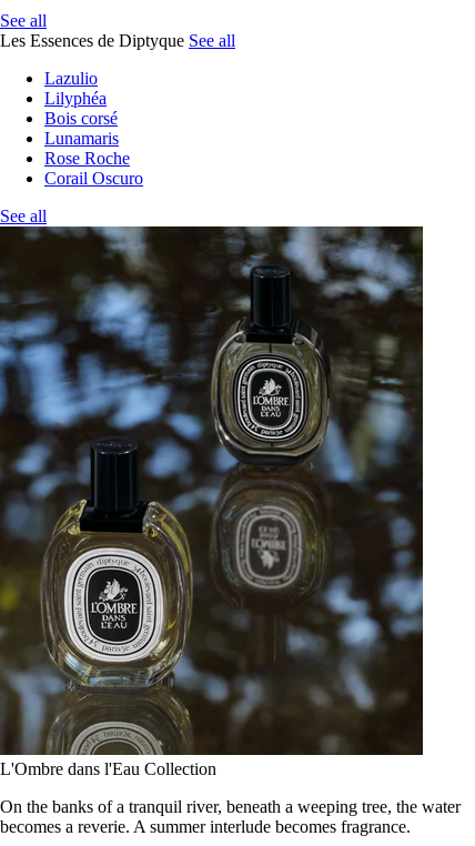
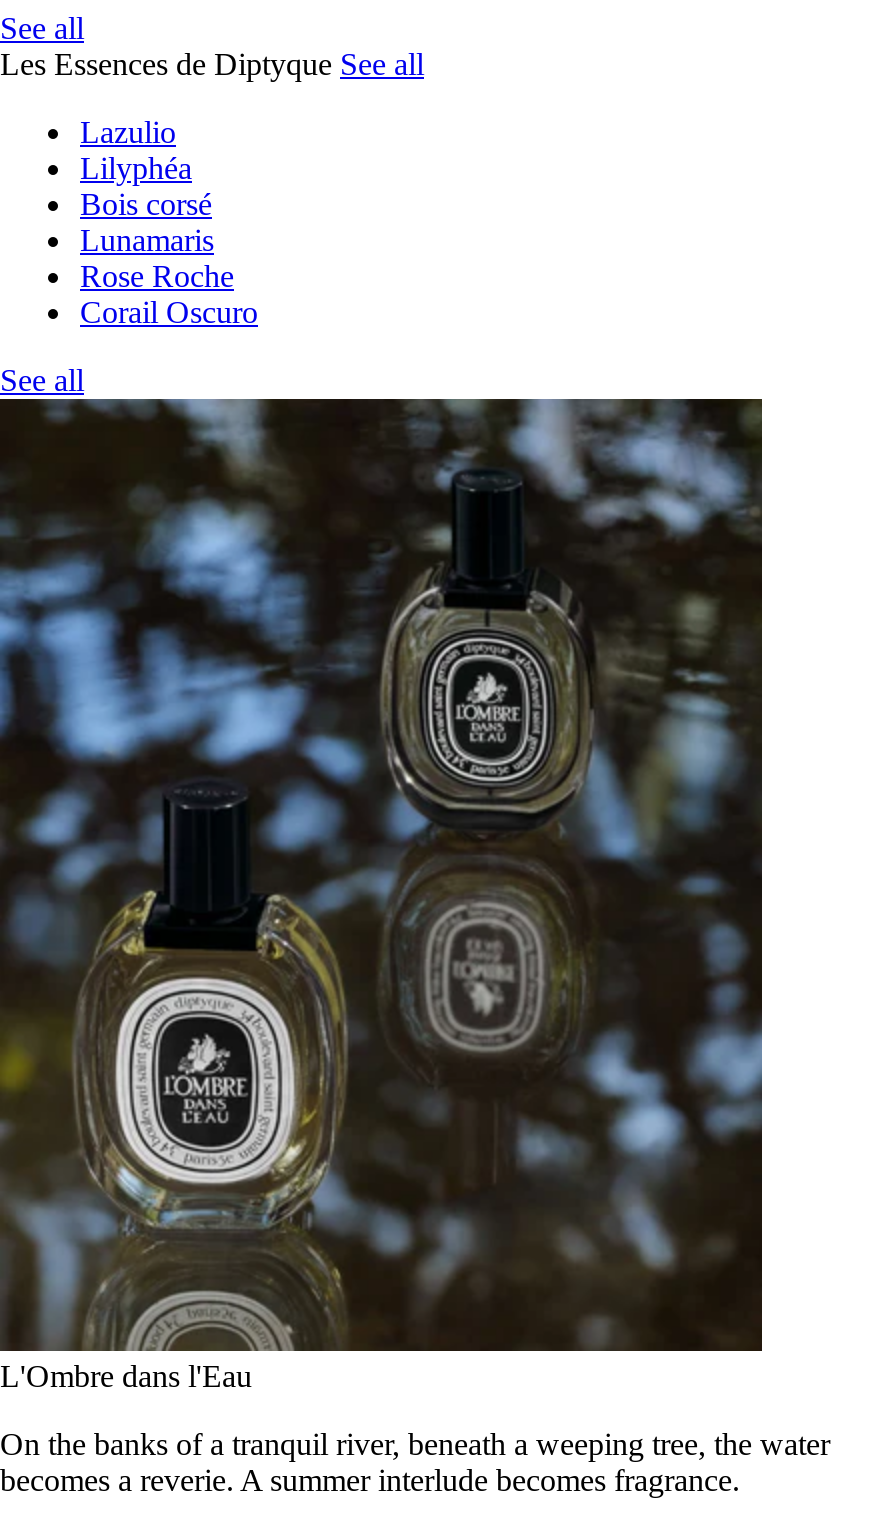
- L'Ombre dans l'Eau Collection
+ L'Ombre dans l'Eau
